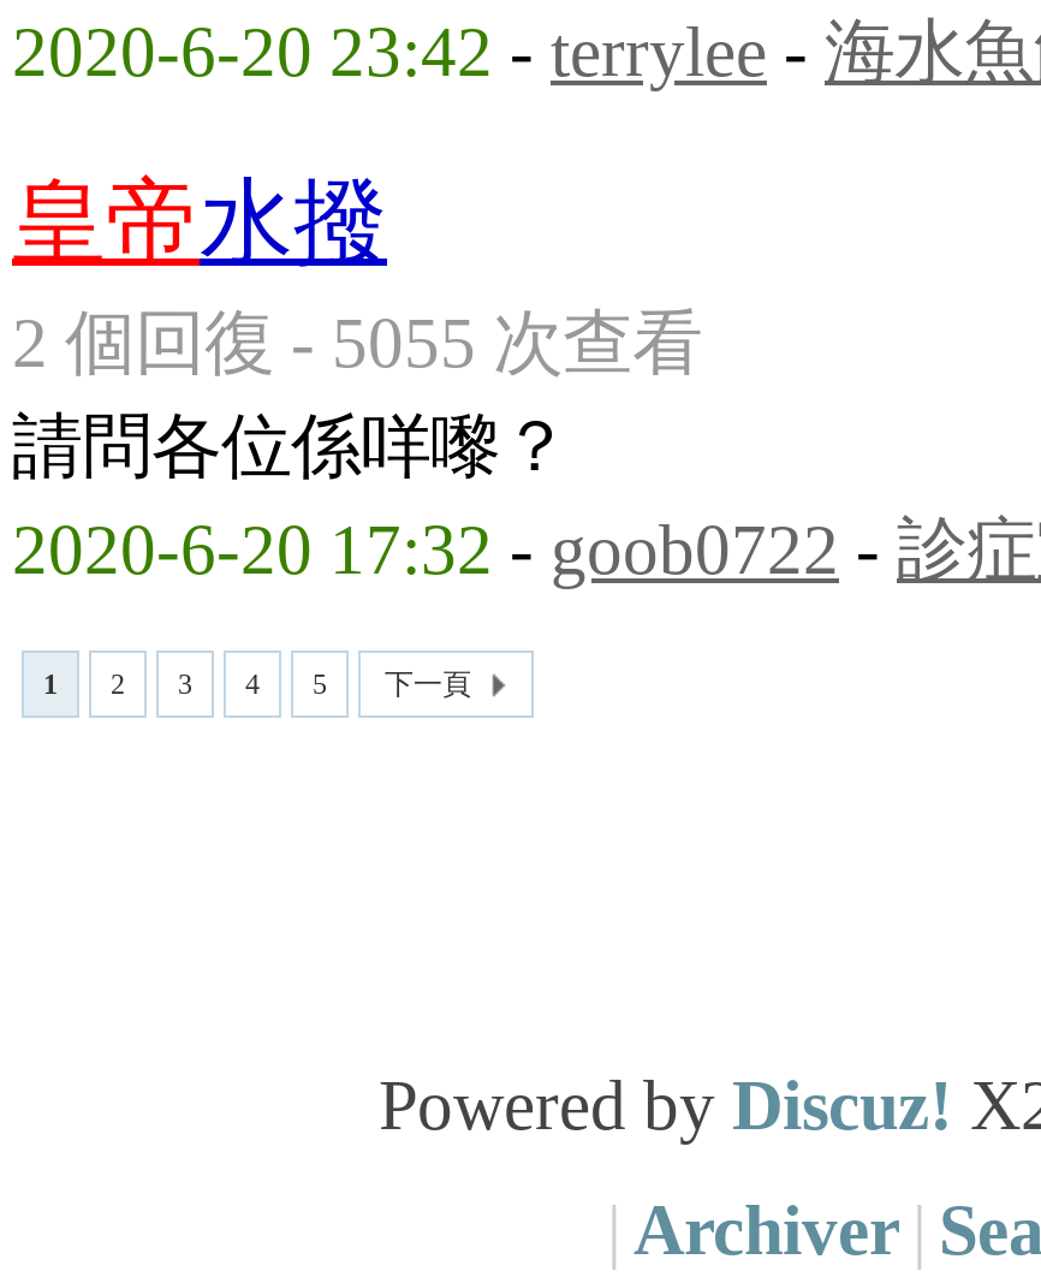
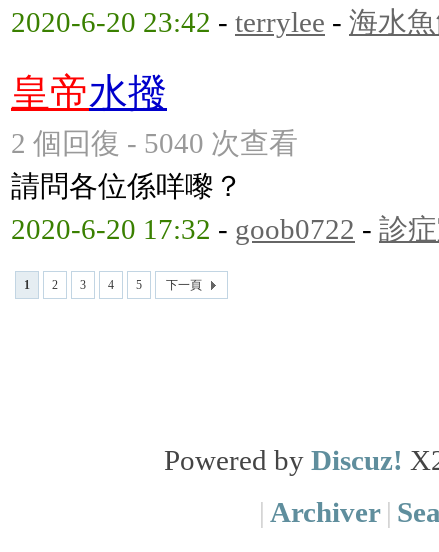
- 2 個回復 - 5055 次查看
+ 2 個回復 - 5040 次查看
